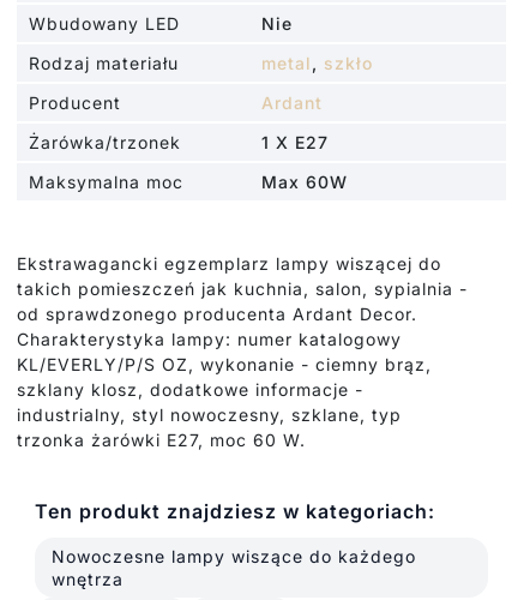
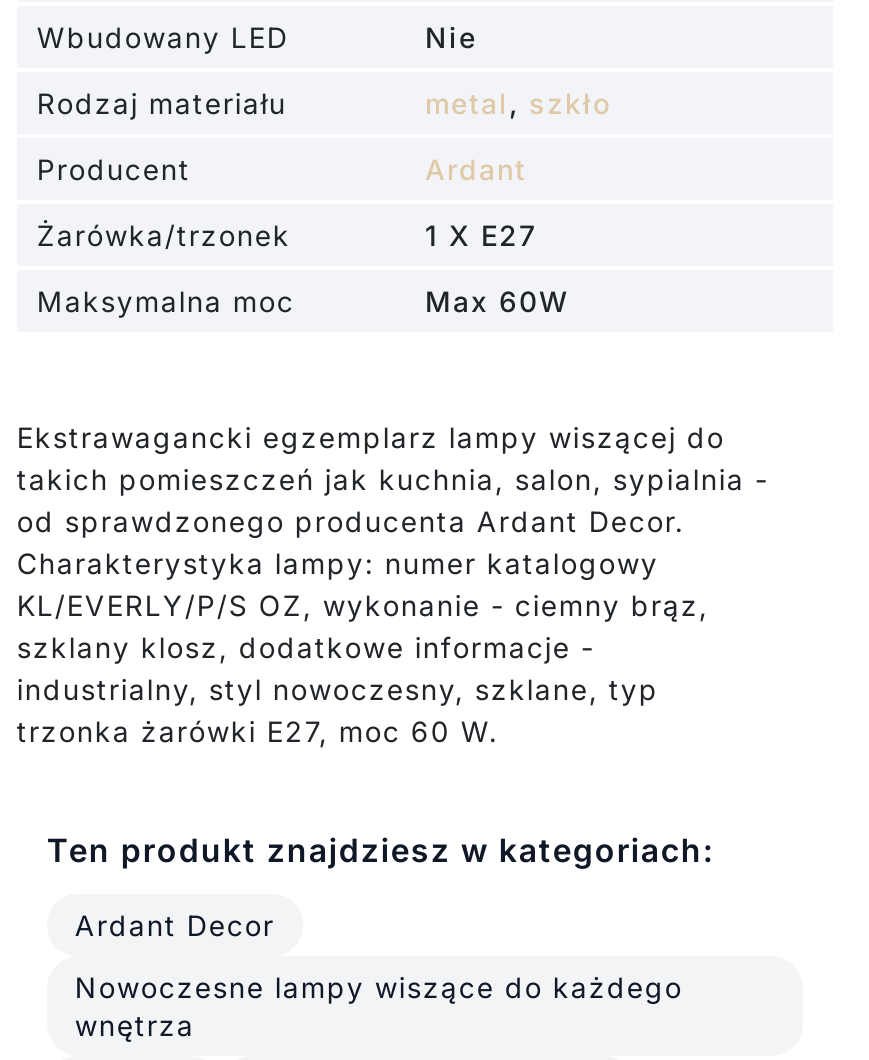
+ Ardant Decor
